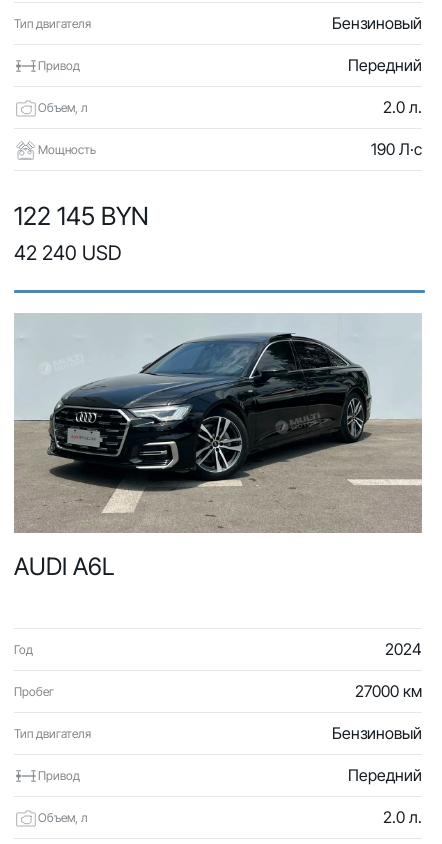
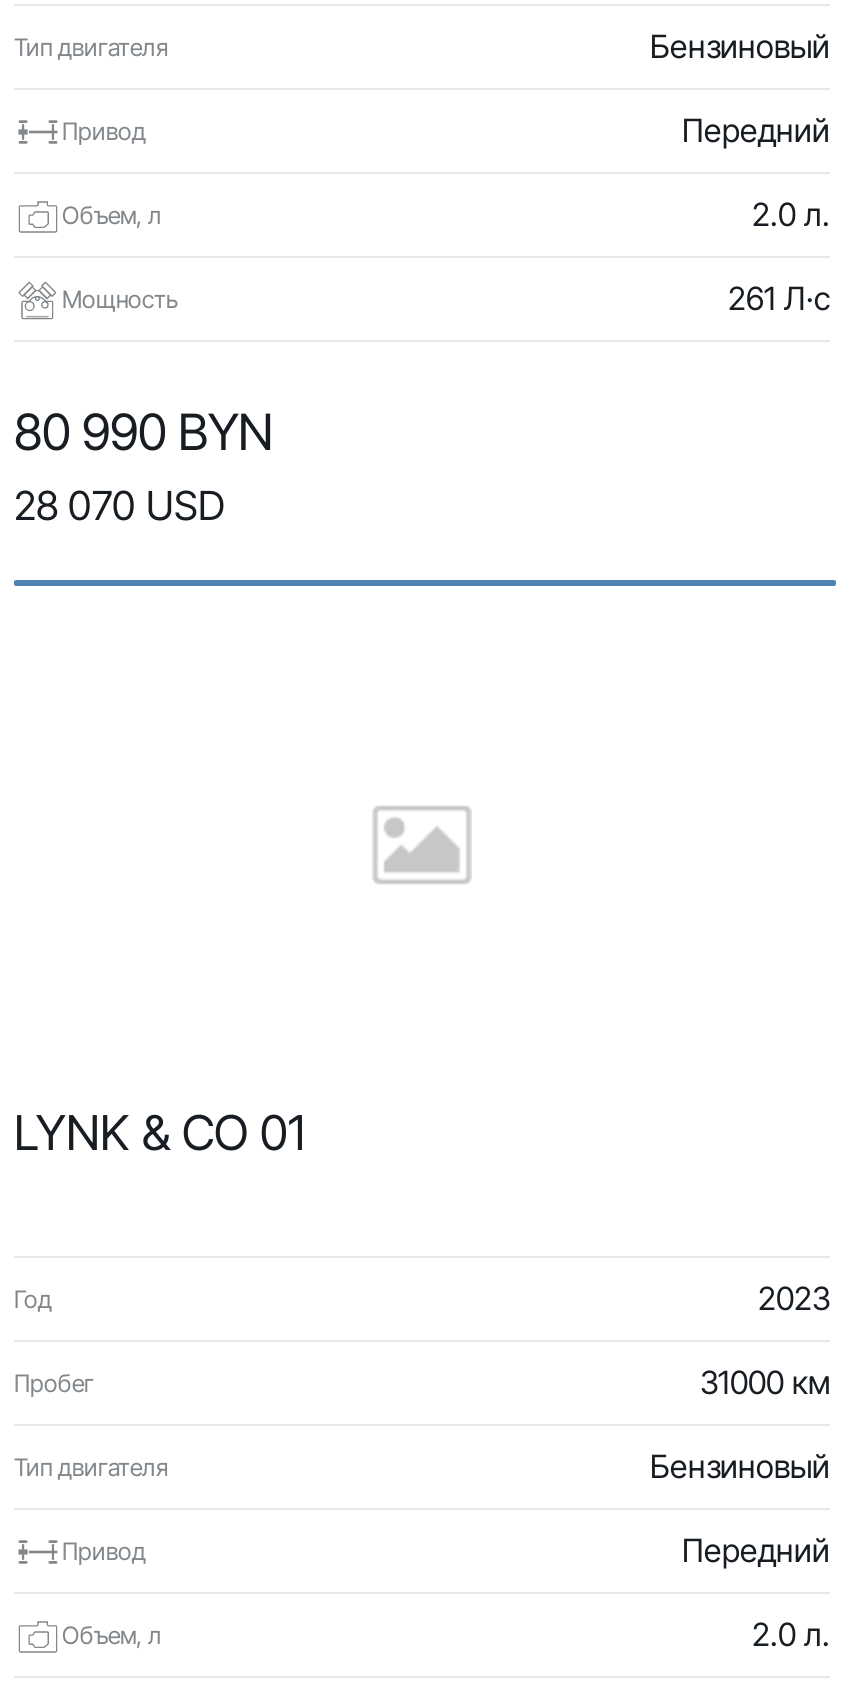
- 190 Л·с
+ 261 Л·с

- 122 145 BYN
- 42 240 USD
+ 80 990 BYN
+ 28 070 USD

- [image]

- AUDI A6L
+ LYNK & CO 01

- 2024
+ 2023

- 27000 км
+ 31000 км
